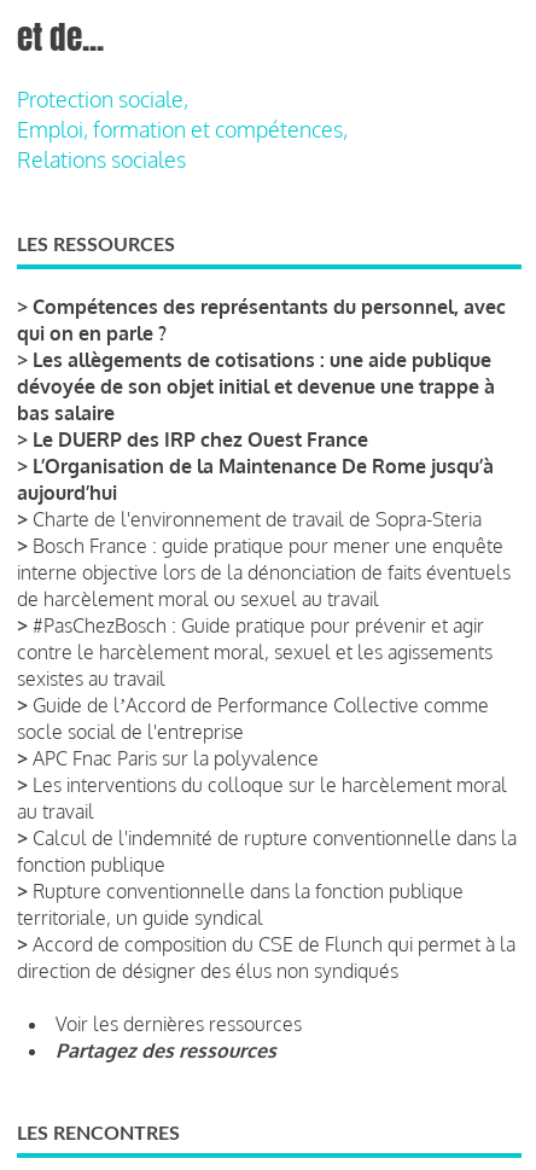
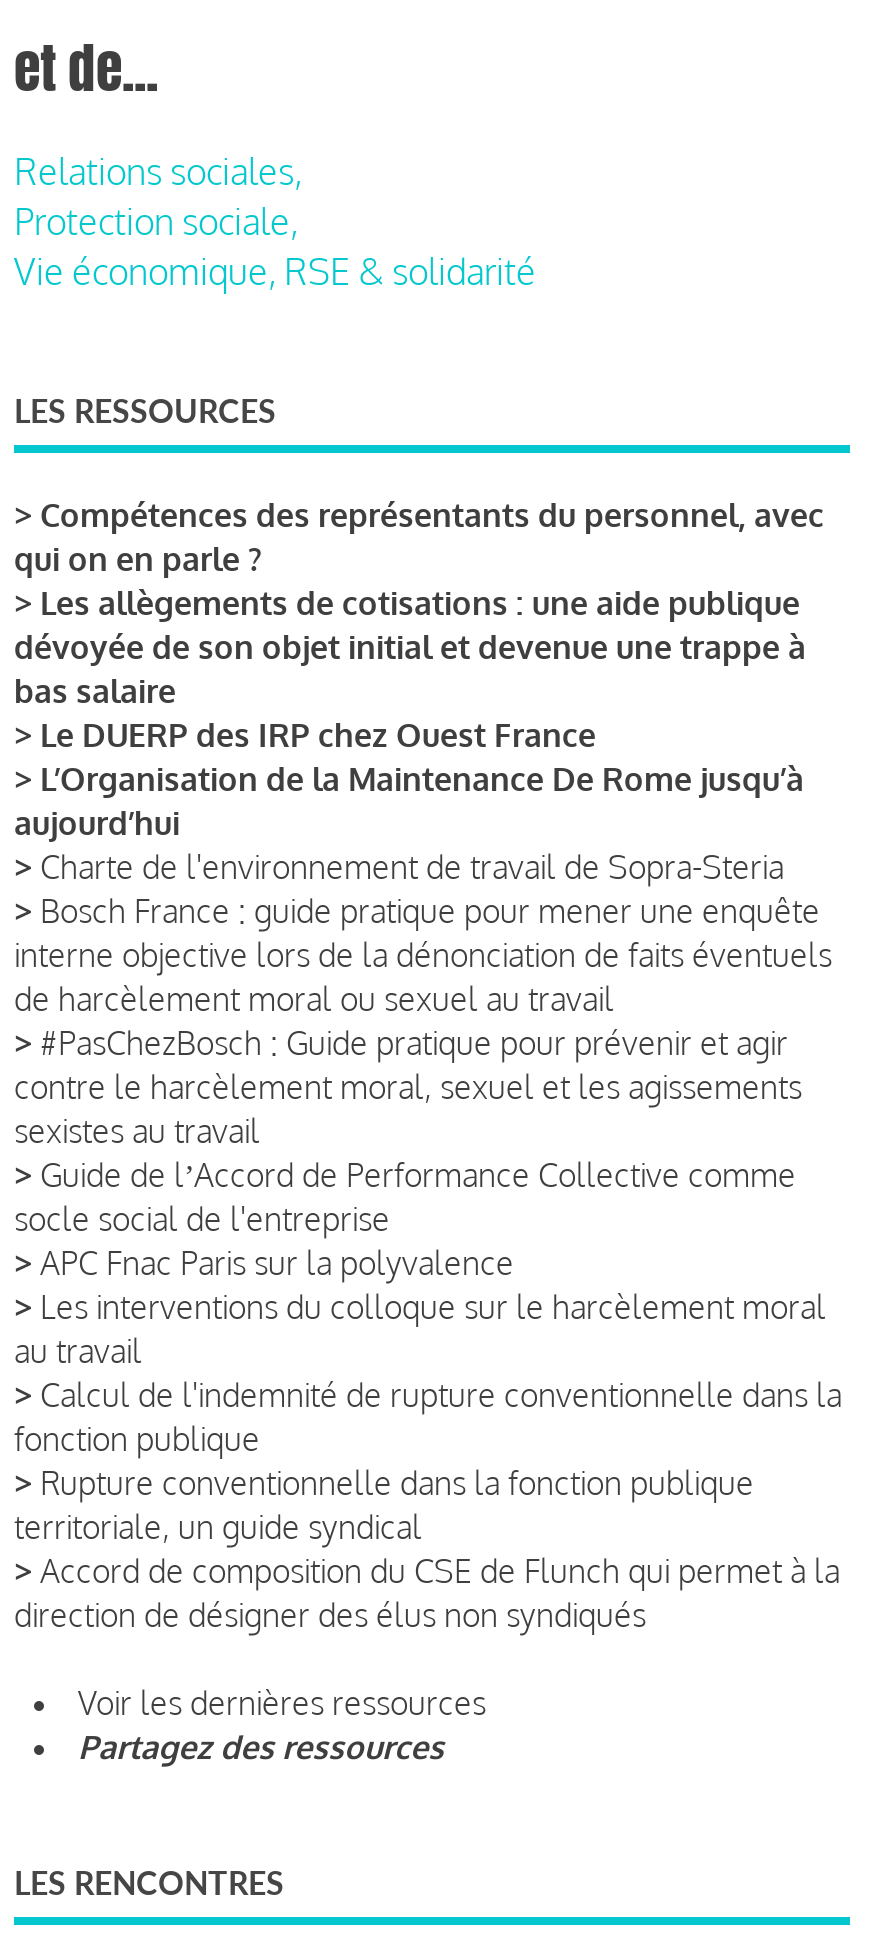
+ Relations sociales,

moved down: Protection sociale,

- Emploi, formation et compétences,
- Relations sociales
+ Vie économique, RSE & solidarité
